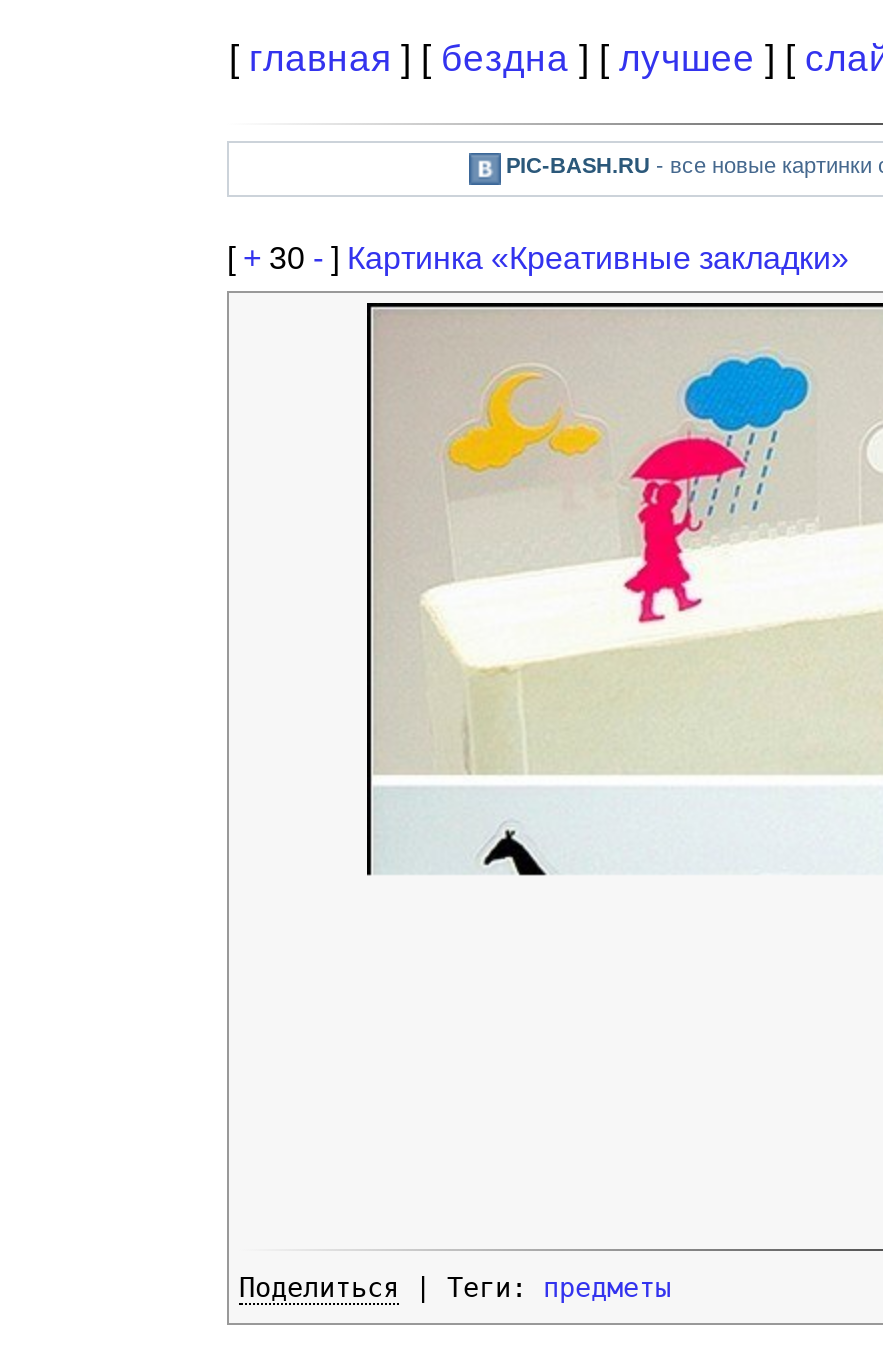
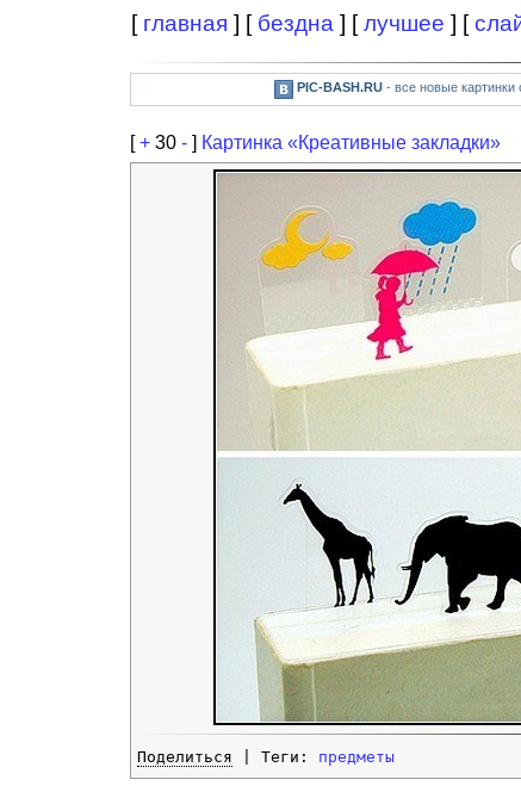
+ [image]
